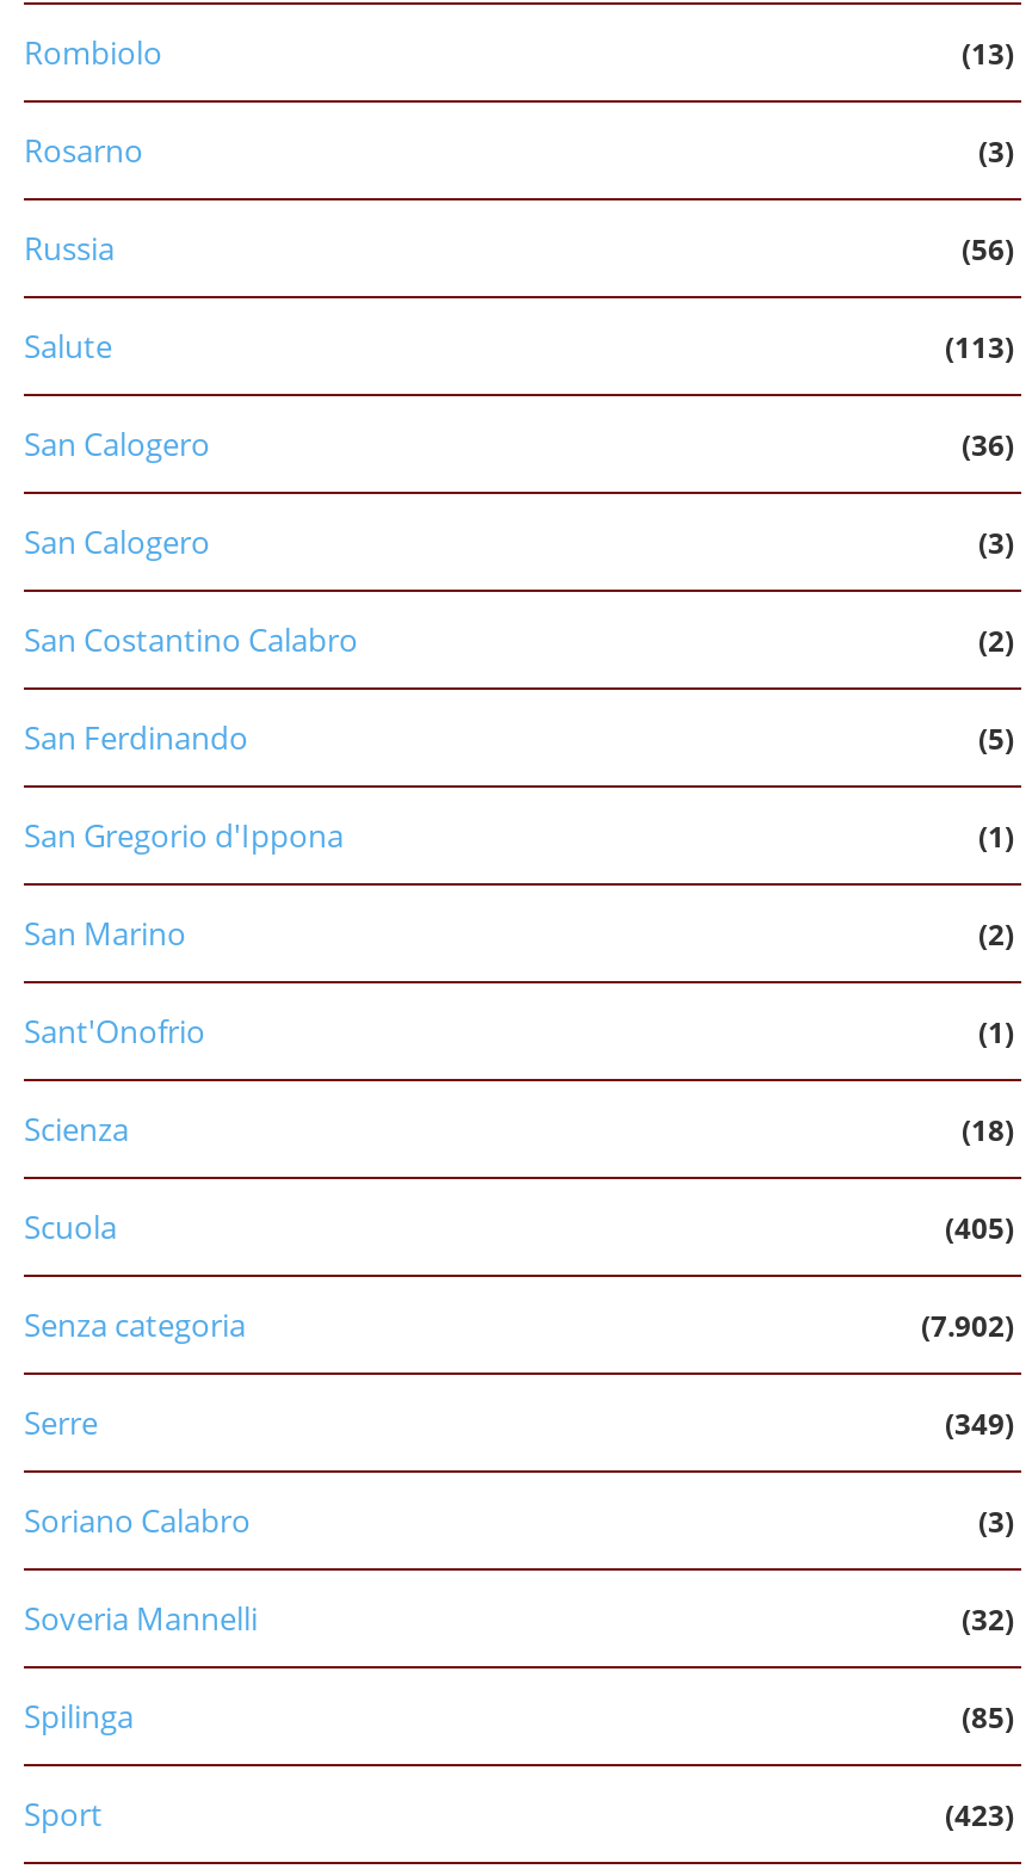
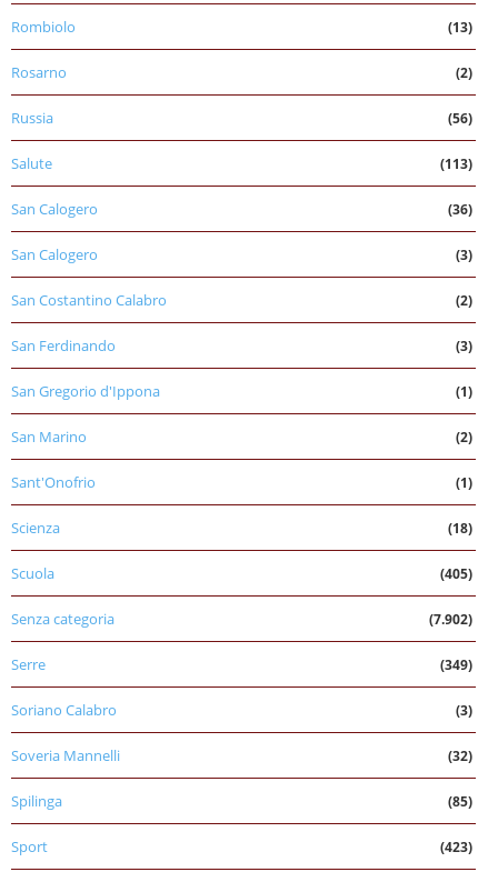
- (3)
+ (2)

- (5)
+ (3)
